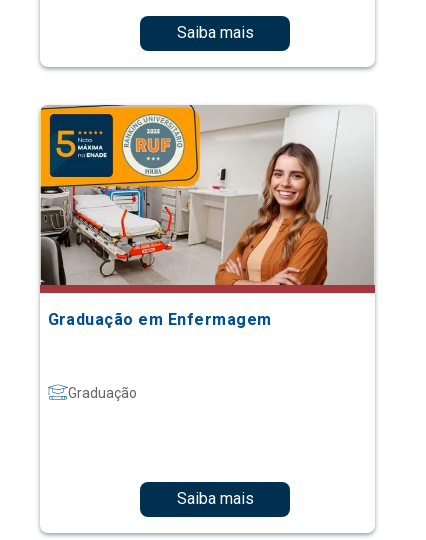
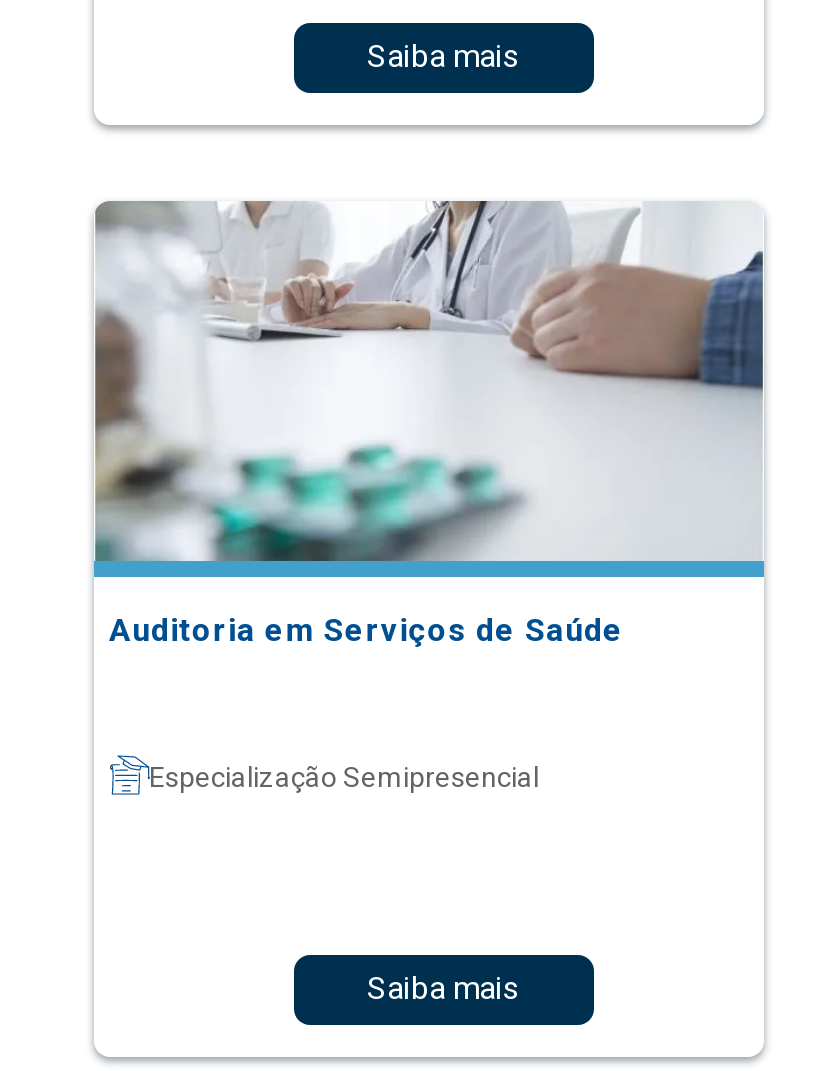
- [image]
- Graduação em Enfermagem
+ [image]
+ Auditoria em Serviços de Saúde

- Graduação
+ Especialização Semipresencial
